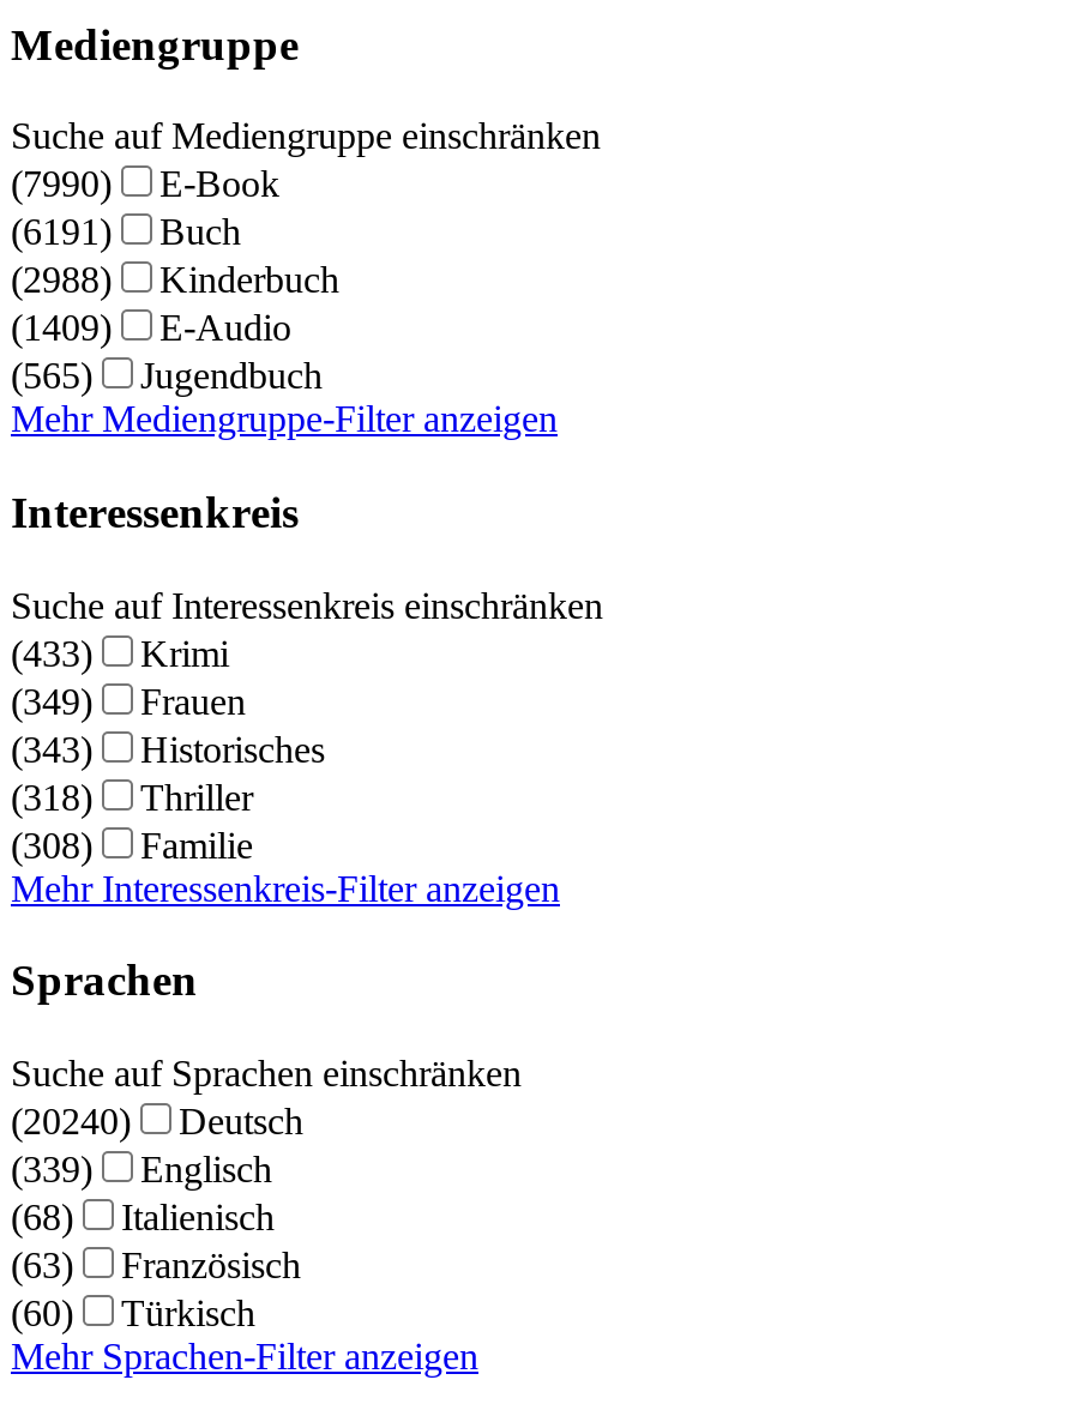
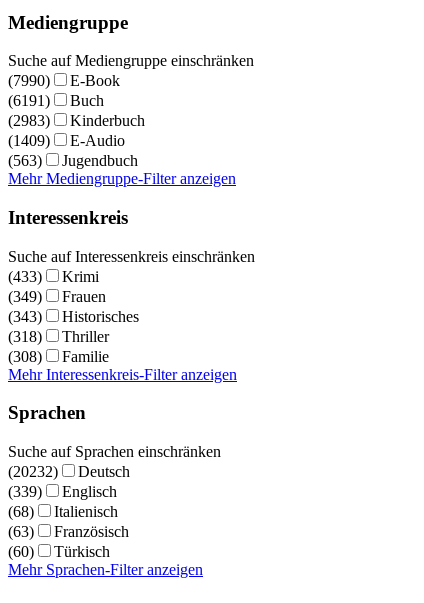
- (2988) Kinderbuch
+ (2983) Kinderbuch

- (565) Jugendbuch
+ (563) Jugendbuch

- (20240) Deutsch
+ (20232) Deutsch
